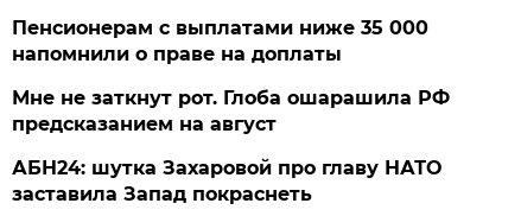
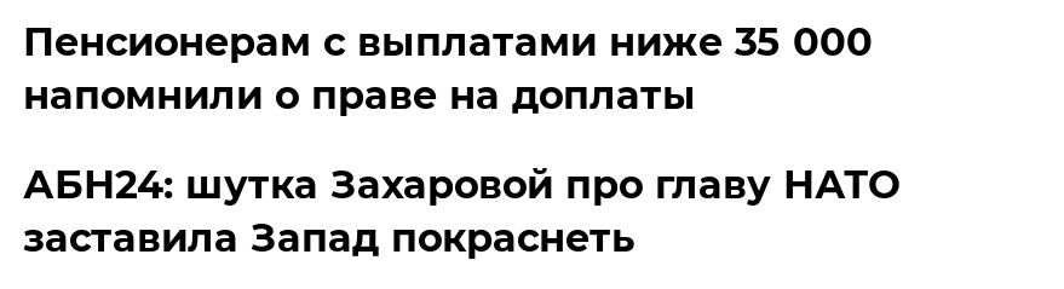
- Мне не заткнут рот. Глоба ошарашила РФ
- предсказанием на август
